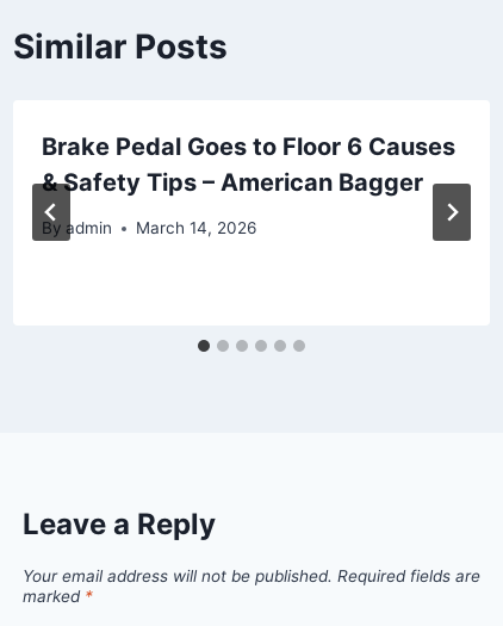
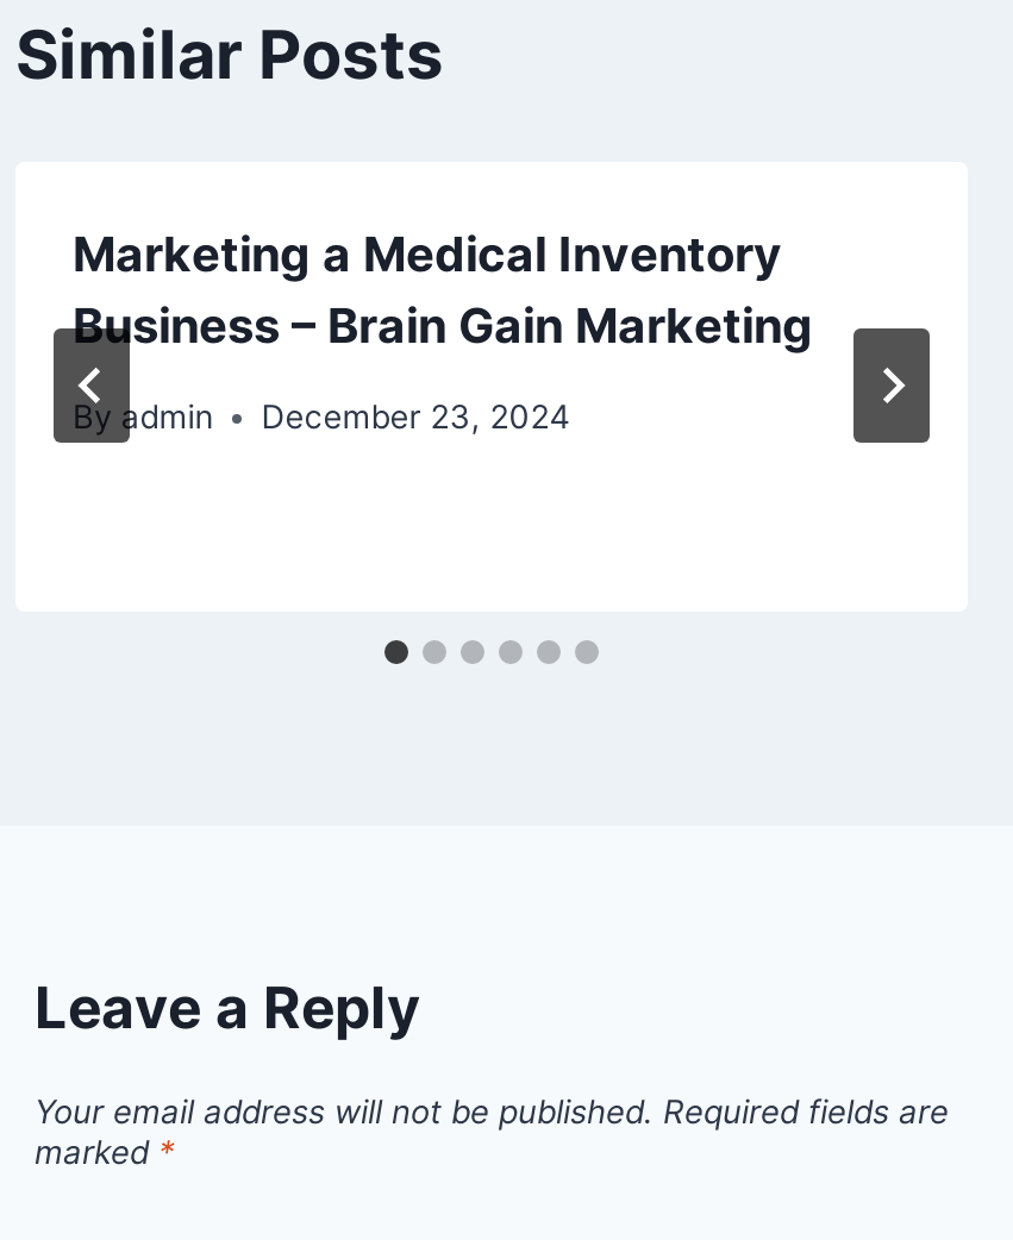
- Brake Pedal Goes to Floor 6 Causes
- & Safety Tips – American Bagger
+ Marketing a Medical Inventory
+ Business – Brain Gain Marketing

- By admin March 14, 2026
+ By admin December 23, 2024
